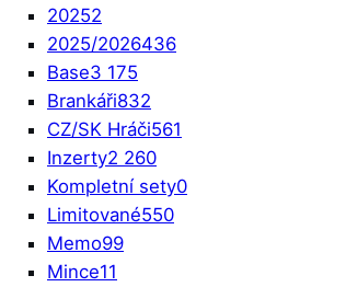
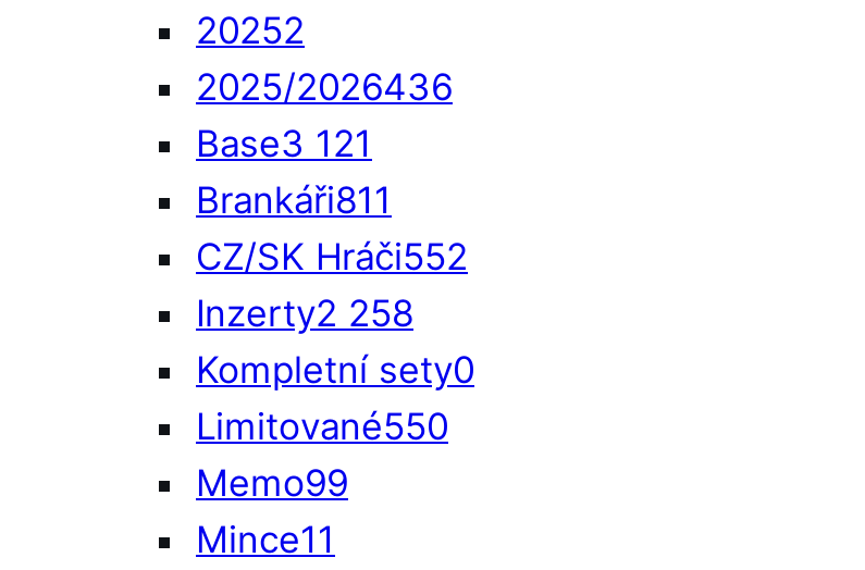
- Base3 175
+ Base3 121

- Brankáři832
+ Brankáři811

- CZ/SK Hráči561
+ CZ/SK Hráči552

- Inzerty2 260
+ Inzerty2 258
